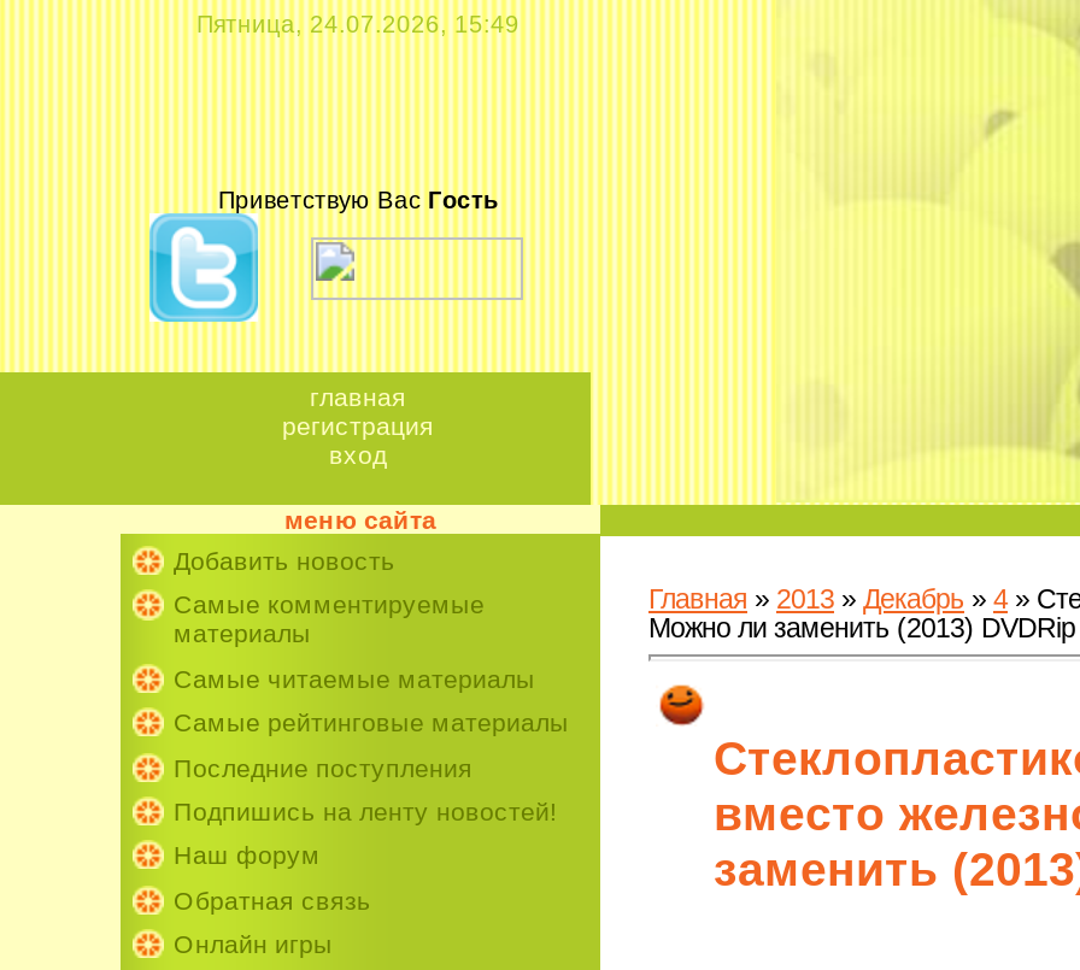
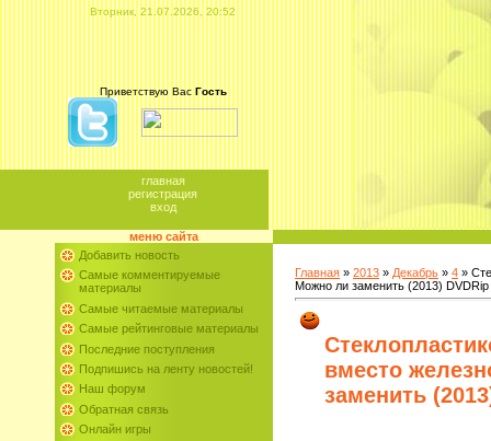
- Пятница, 24.07.2026, 15:49
+ Вторник, 21.07.2026, 20:52
